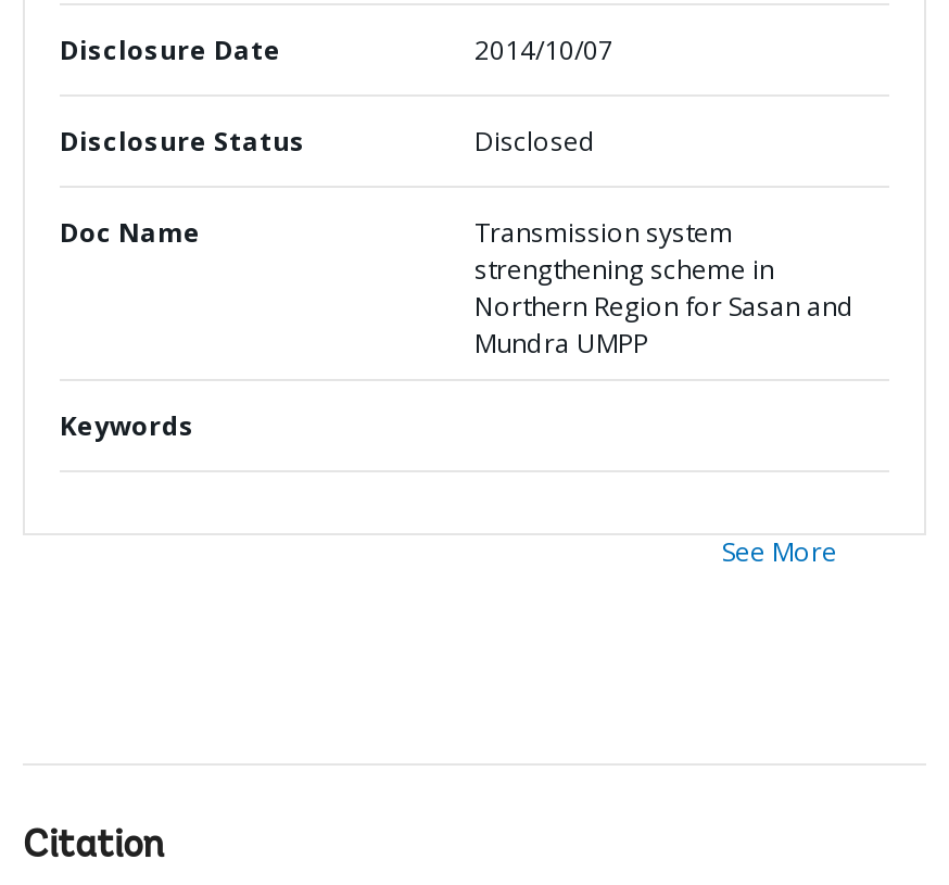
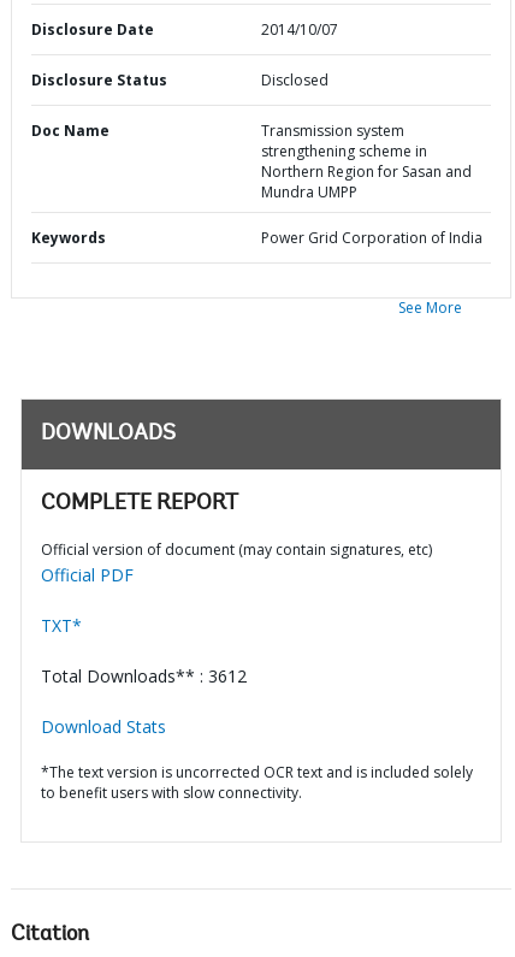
+ Power Grid Corporation of India

+ DOWNLOADS
+ COMPLETE REPORT
+ Official version of document (may contain signatures, etc)
+ Official PDF
+ TXT*
+ Total Downloads** : 3612
+ Download Stats
+ *The text version is uncorrected OCR text and is included solely
+ to benefit users with slow connectivity.
